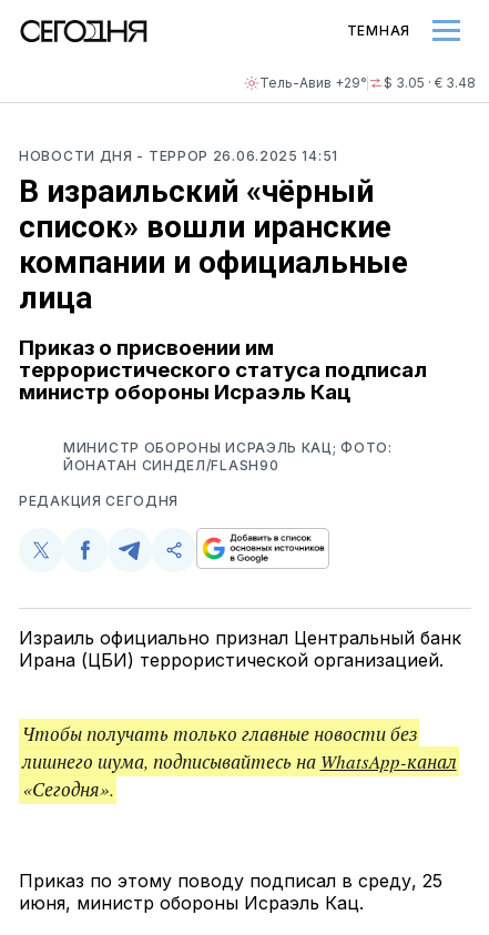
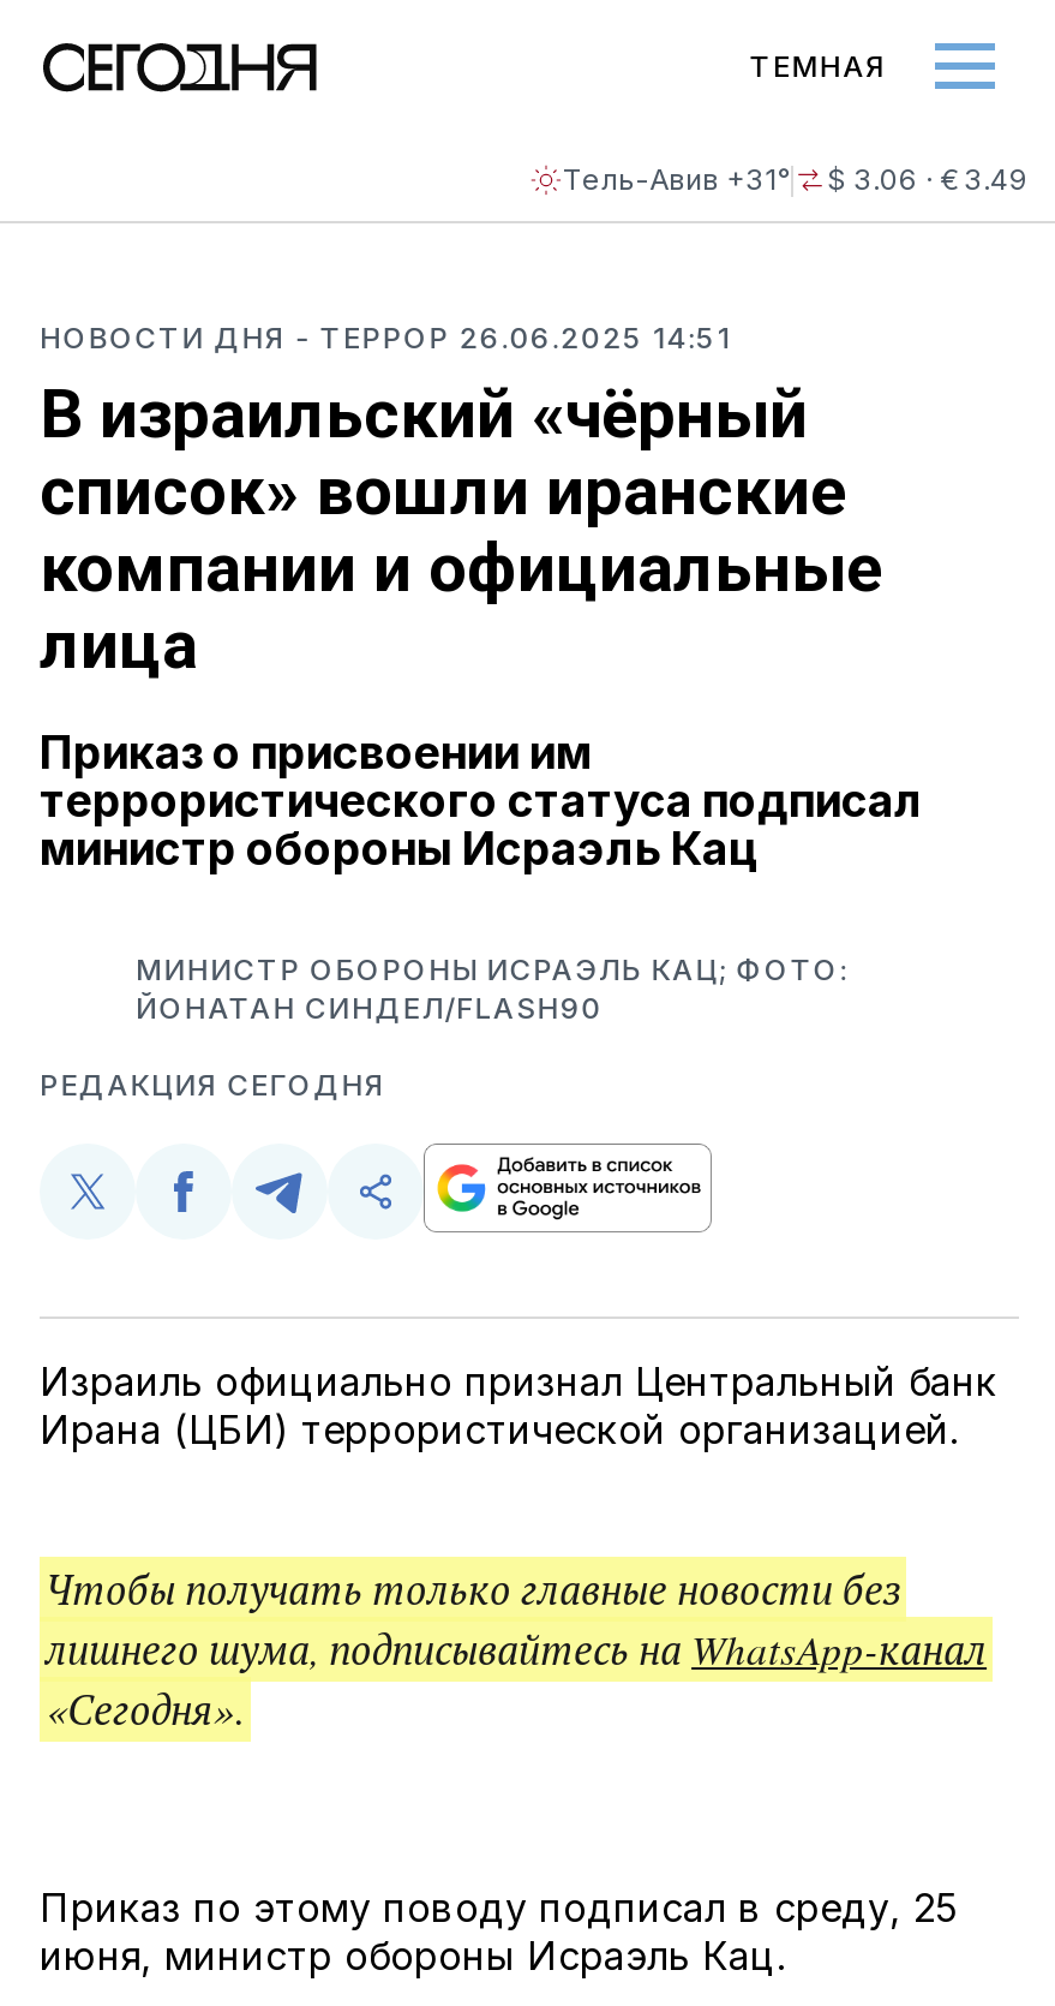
- Тель-Авив +29°
+ Тель-Авив +31°

- $ 3.05 · € 3.48
+ $ 3.06 · € 3.49
